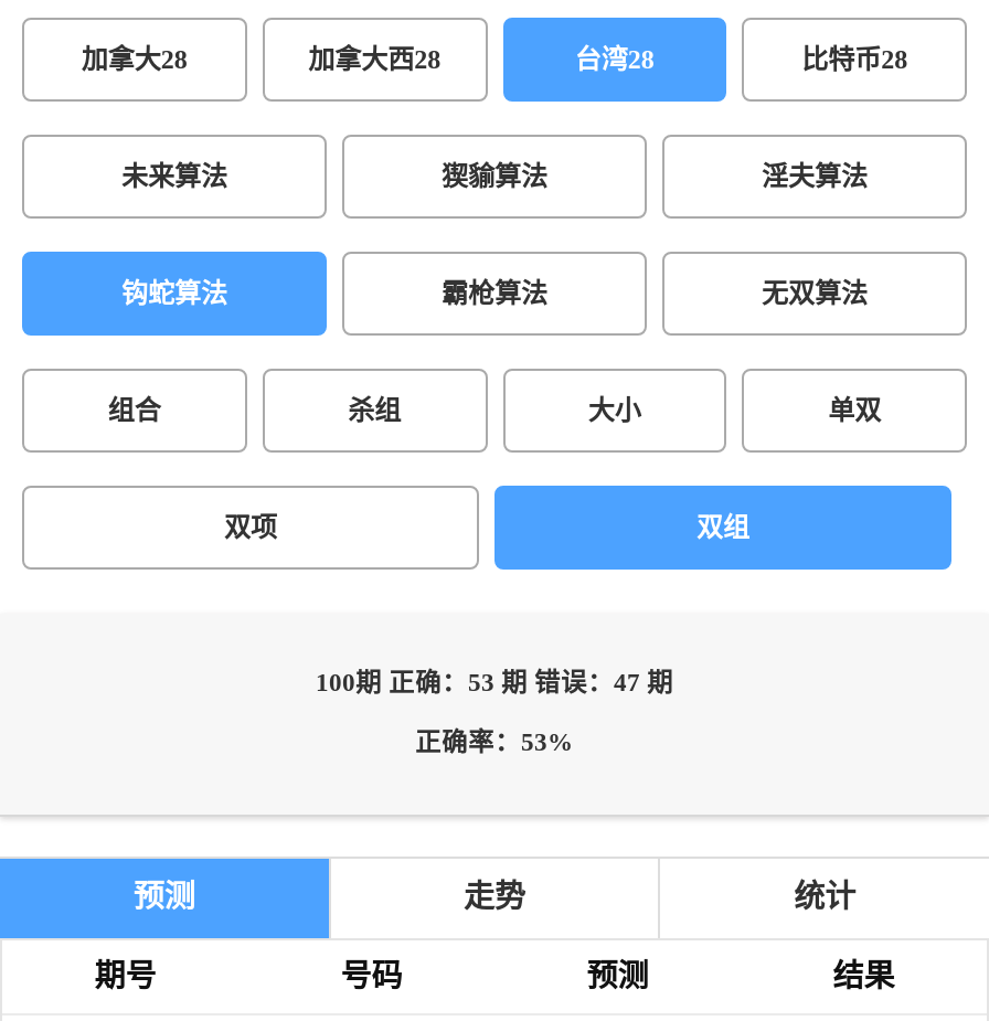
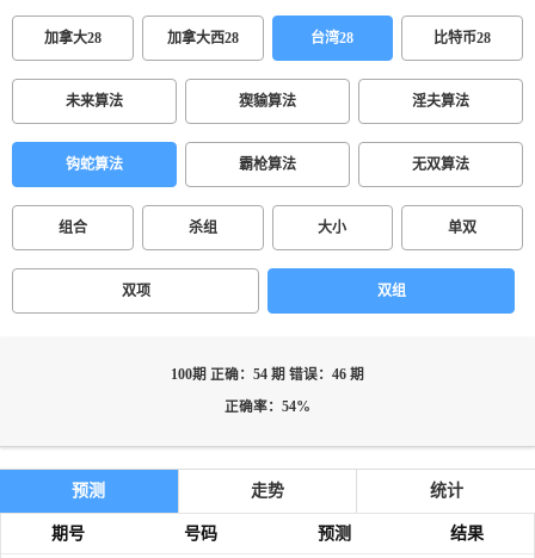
- 100期 正确：53 期 错误：47 期
+ 100期 正确：54 期 错误：46 期

- 正确率：53%
+ 正确率：54%
